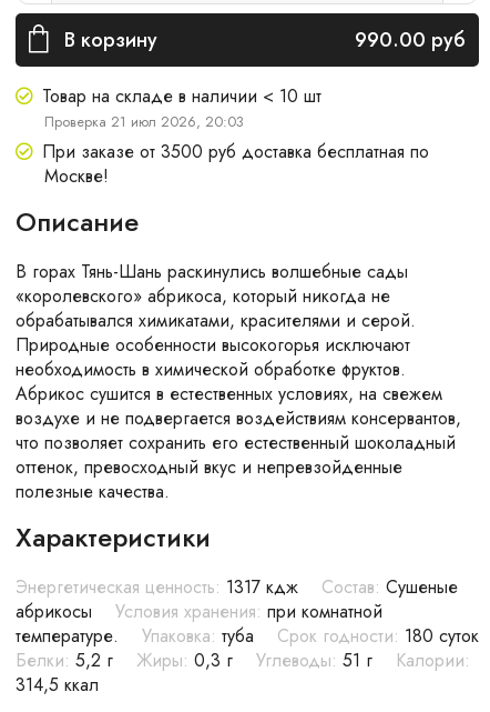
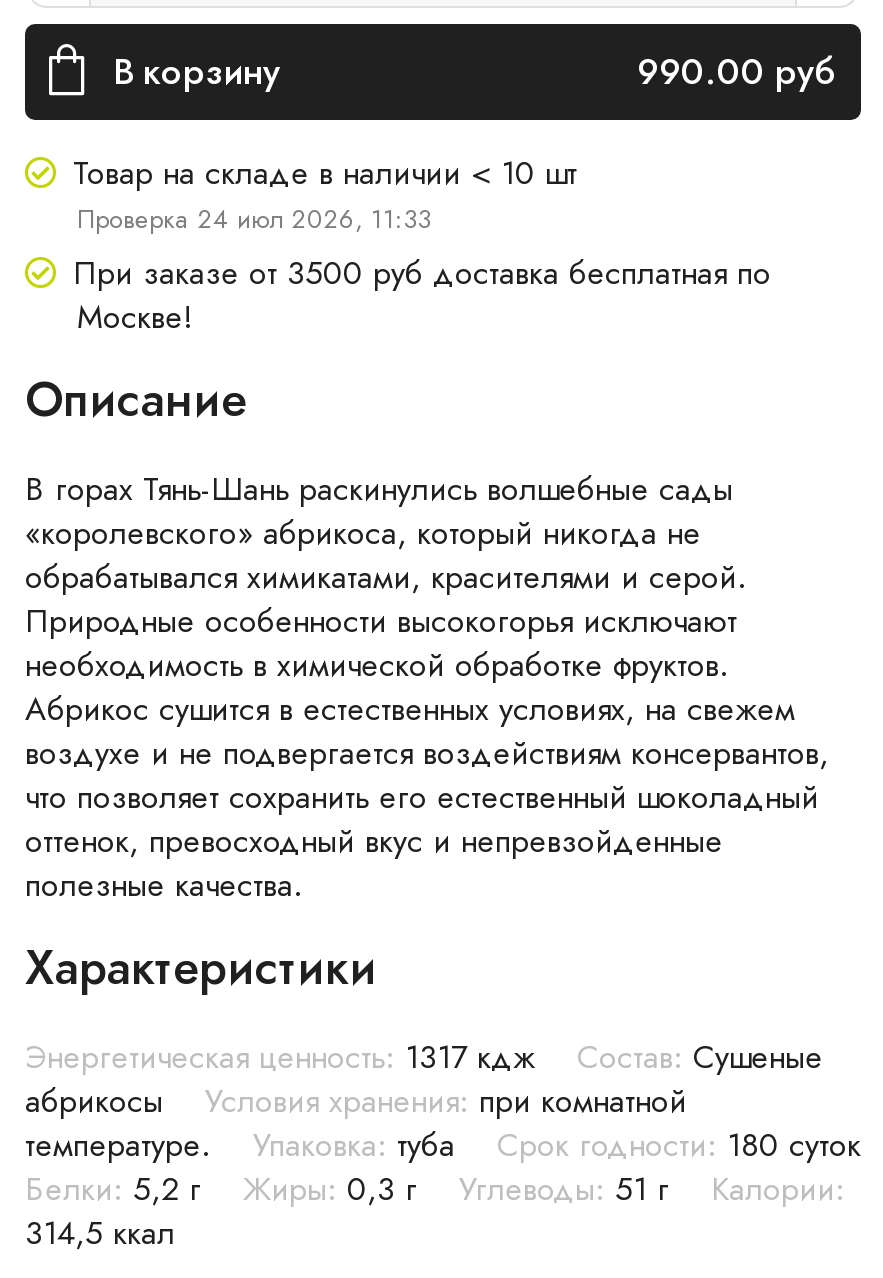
- Проверка 21 июл 2026, 20:03
+ Проверка 24 июл 2026, 11:33
